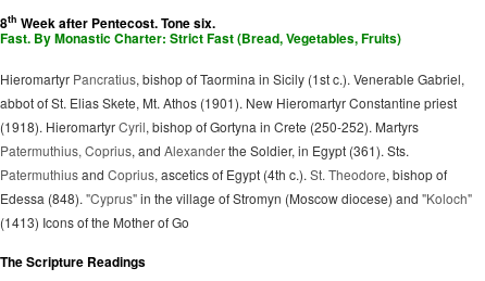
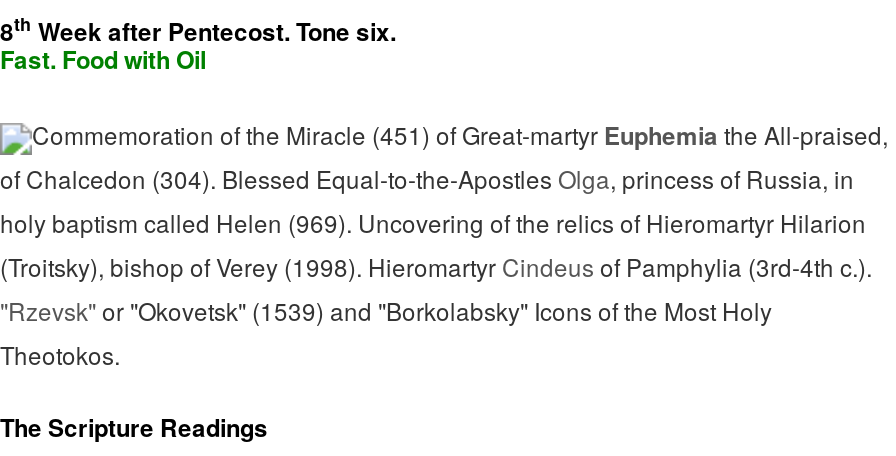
- Fast. By Monastic Charter: Strict Fast (Bread, Vegetables, Fruits)
+ Fast. Food with Oil

- Hieromartyr Pancratius, bishop of Taormina in Sicily (1st c.). Venerable Gabriel,
- abbot of St. Elias Skete, Mt. Athos (1901). New Hieromartyr Constantine priest
- (1918). Hieromartyr Cyril, bishop of Gortyna in Crete (250-252). Martyrs
- Patermuthius, Coprius, and Alexander the Soldier, in Egypt (361). Sts.
- Patermuthius and Coprius, ascetics of Egypt (4th c.). St. Theodore, bishop of
- Edessa (848). "Cyprus" in the village of Stromyn (Moscow diocese) and "Koloch"
- (1413) Icons of the Mother of Go
+ Commemoration of the Miracle (451) of Great-martyr Euphemia the All-praised,
+ of Chalcedon (304). Blessed Equal-to-the-Apostles Olga, princess of Russia, in
+ holy baptism called Helen (969). Uncovering of the relics of Hieromartyr Hilarion
+ (Troitsky), bishop of Verey (1998). Hieromartyr Cindeus of Pamphylia (3rd-4th c.).
+ "Rzevsk" or "Okovetsk" (1539) and "Borkolabsky" Icons of the Most Holy
+ Theotokos.
